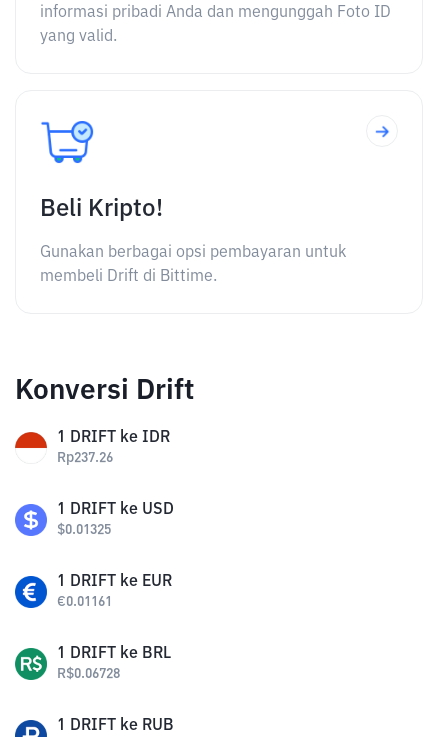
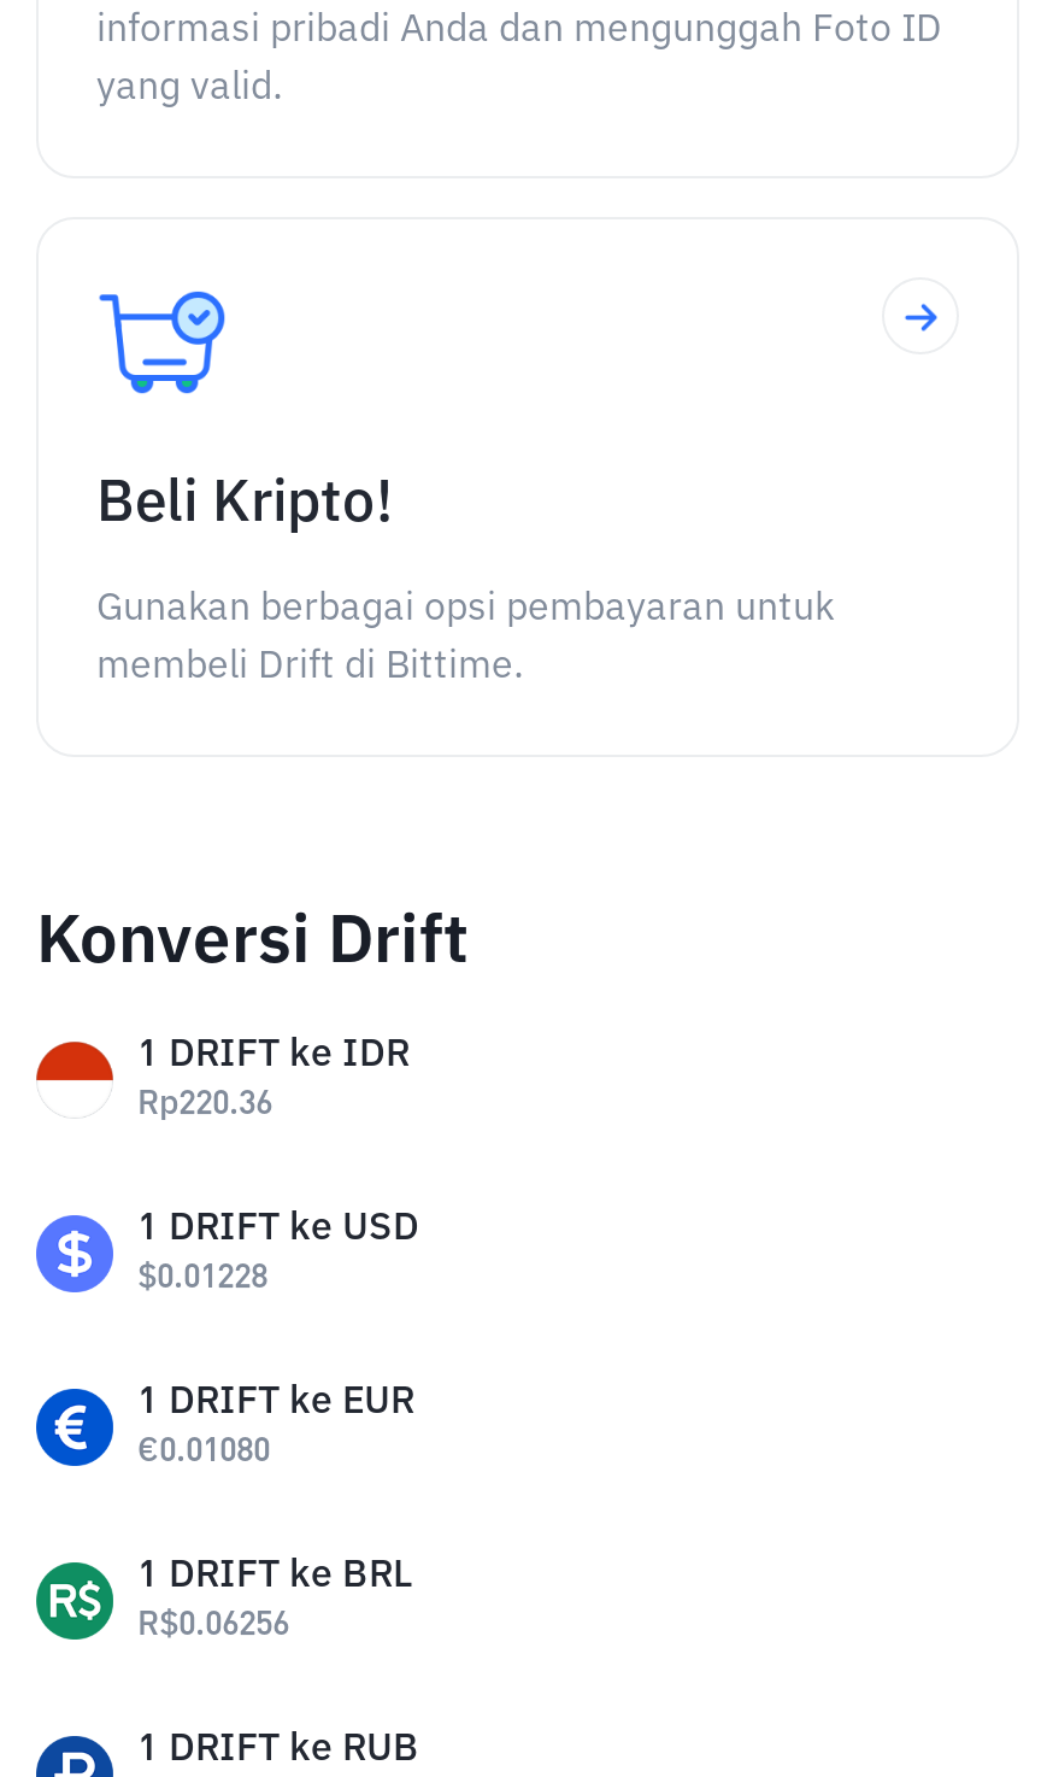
- Rp237.26
+ Rp220.36

- $0.01325
+ $0.01228

- €0.01161
+ €0.01080

- R$0.06728
+ R$0.06256
